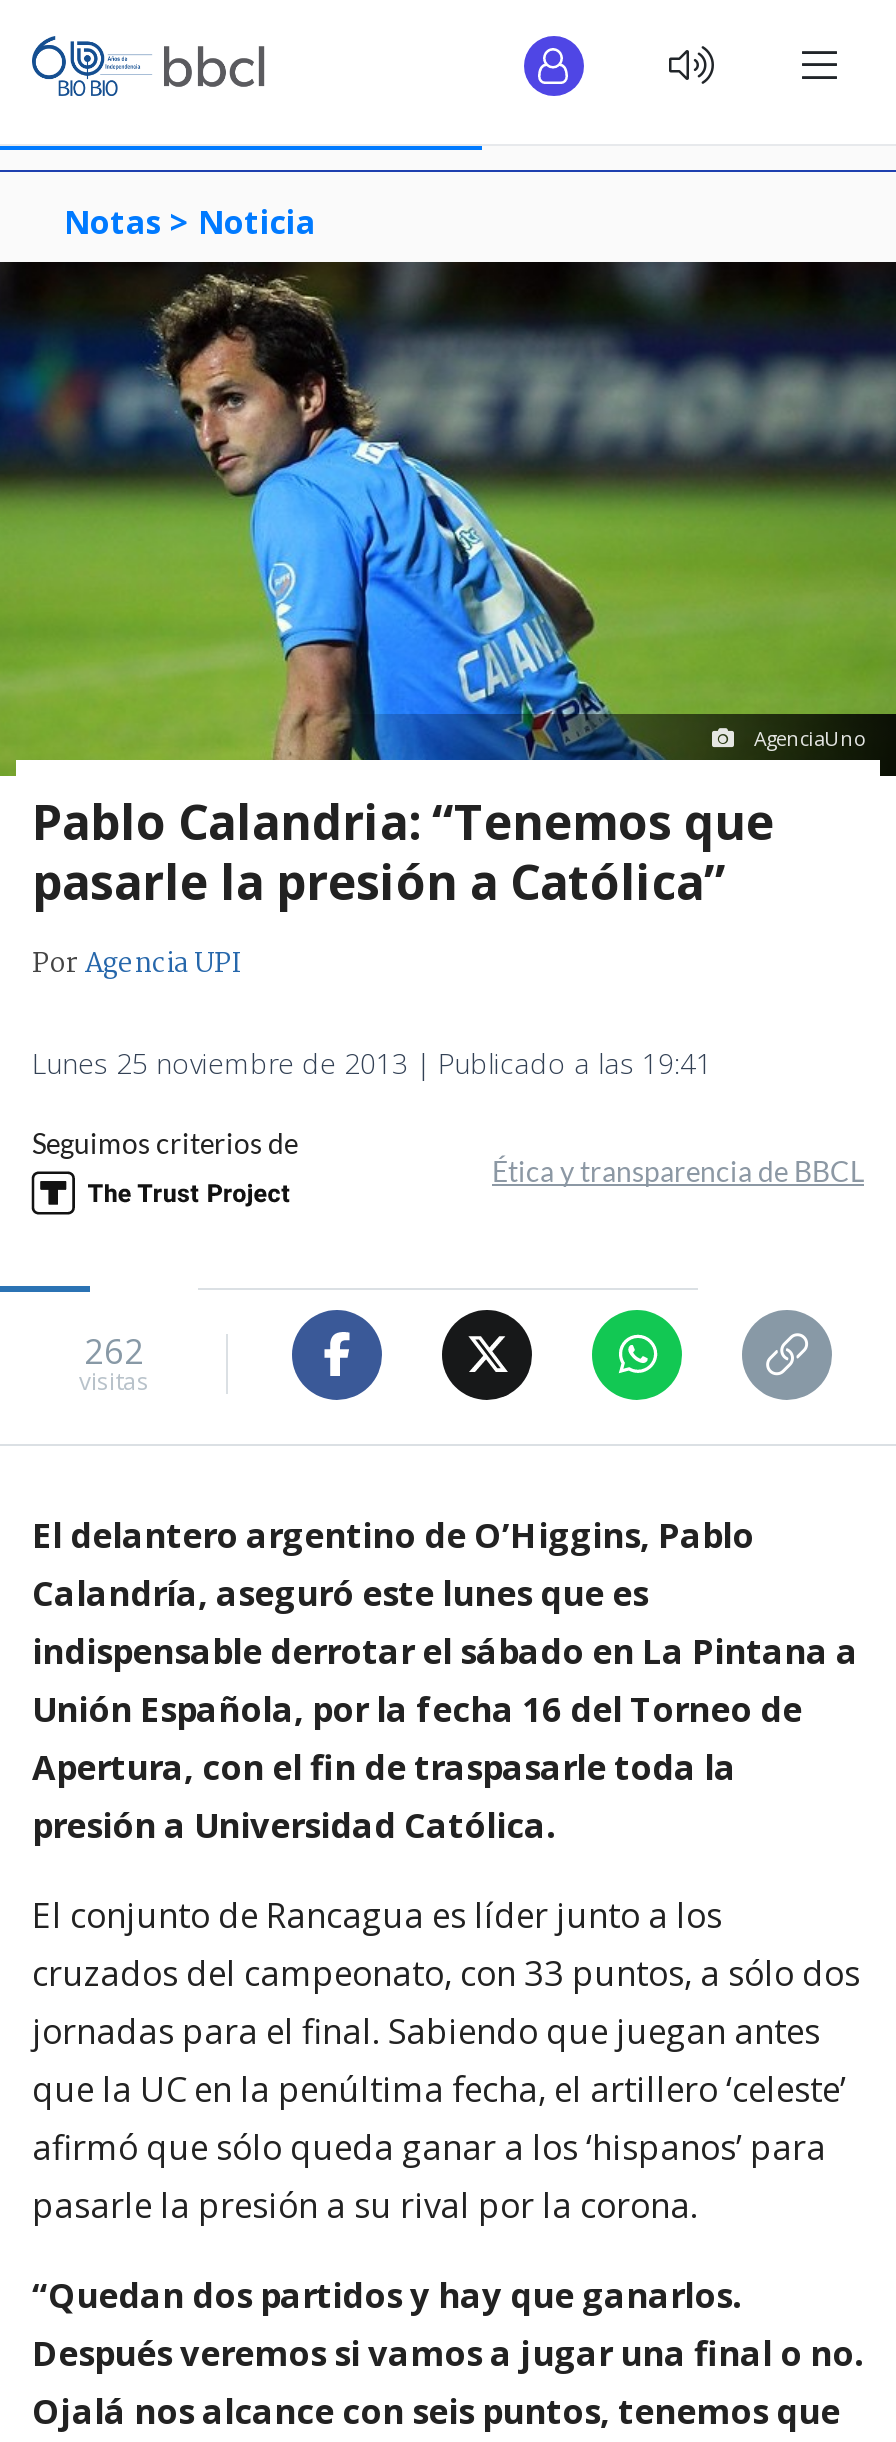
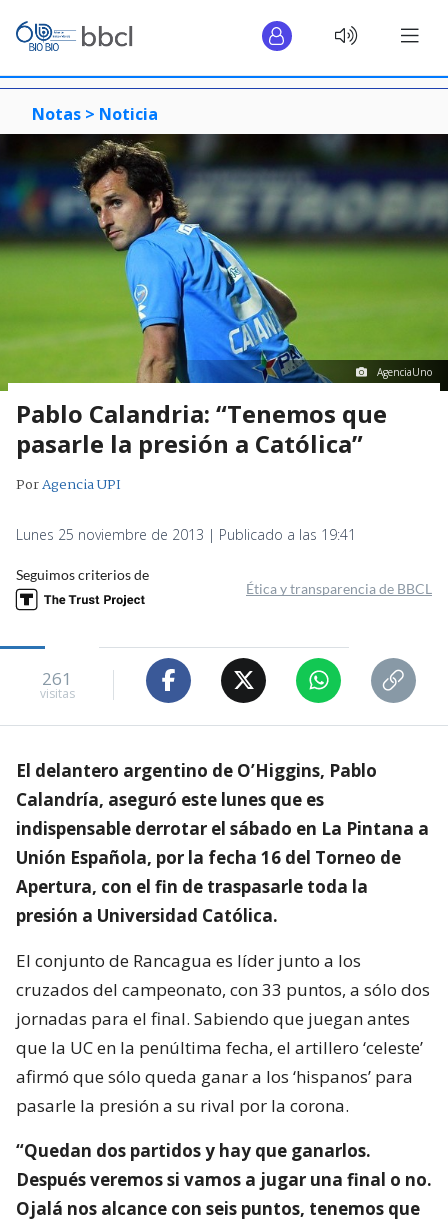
- 262
+ 261
